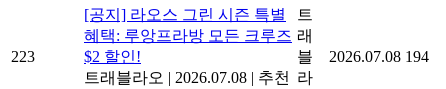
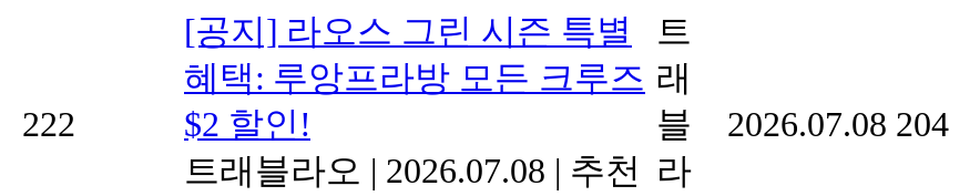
- 223
+ 222

- 블 2026.07.08 194
+ 블 2026.07.08 204
